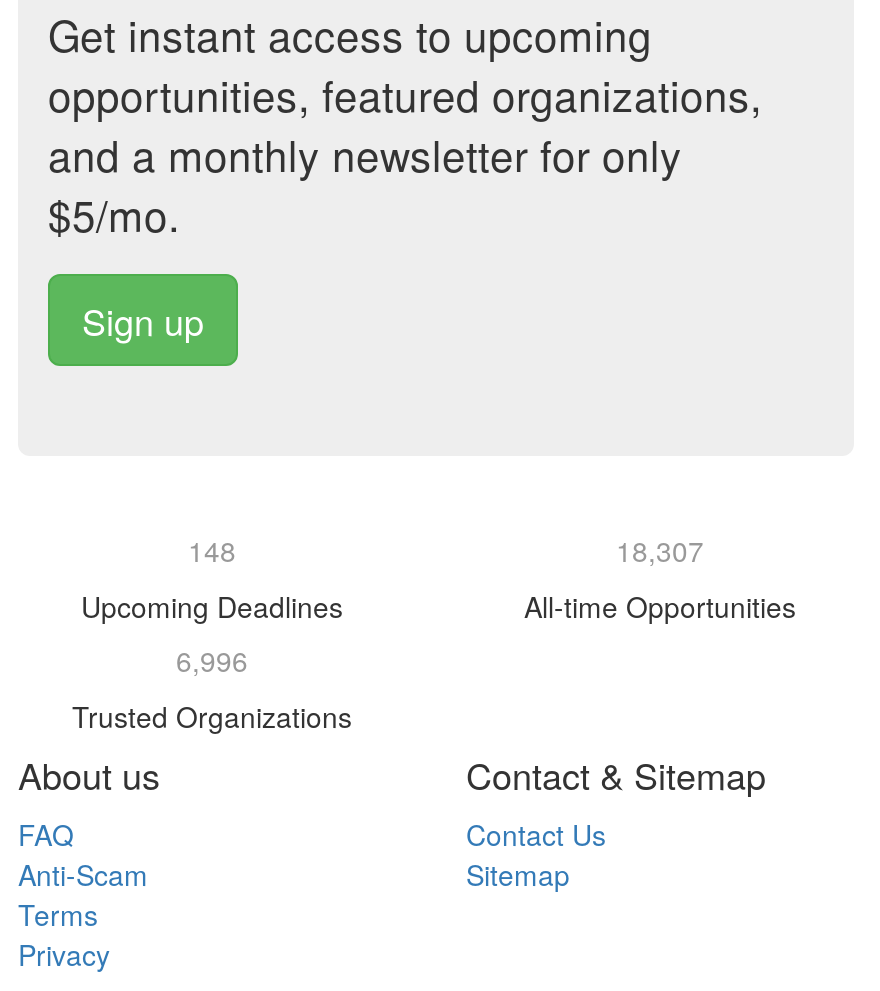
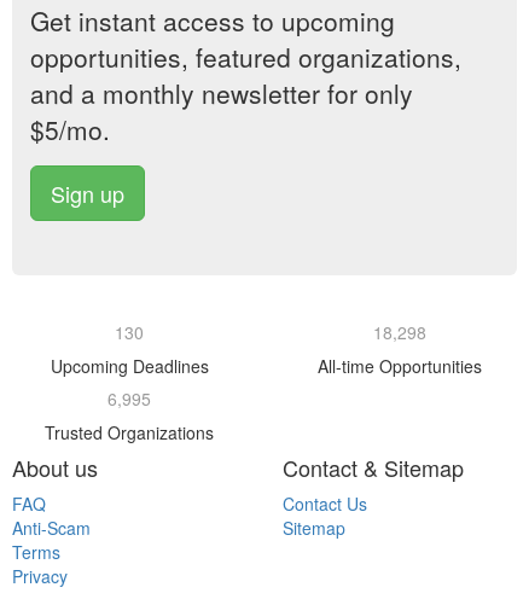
- 148
+ 130

- 18,307
+ 18,298

- 6,996
+ 6,995
